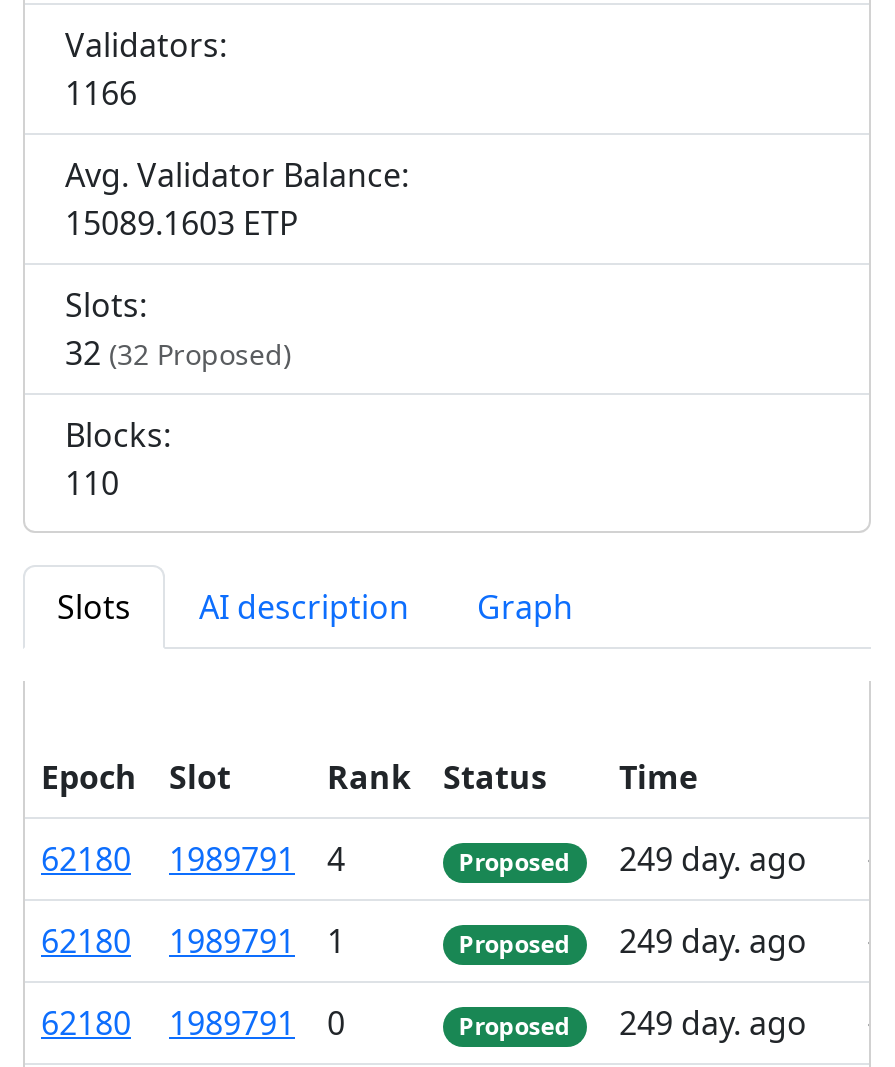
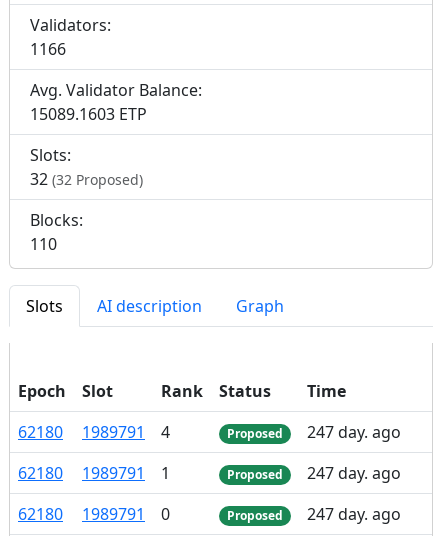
- Proposed 249 day. ago
+ Proposed 247 day. ago

- Proposed 249 day. ago
+ Proposed 247 day. ago

- Proposed 249 day. ago
+ Proposed 247 day. ago
